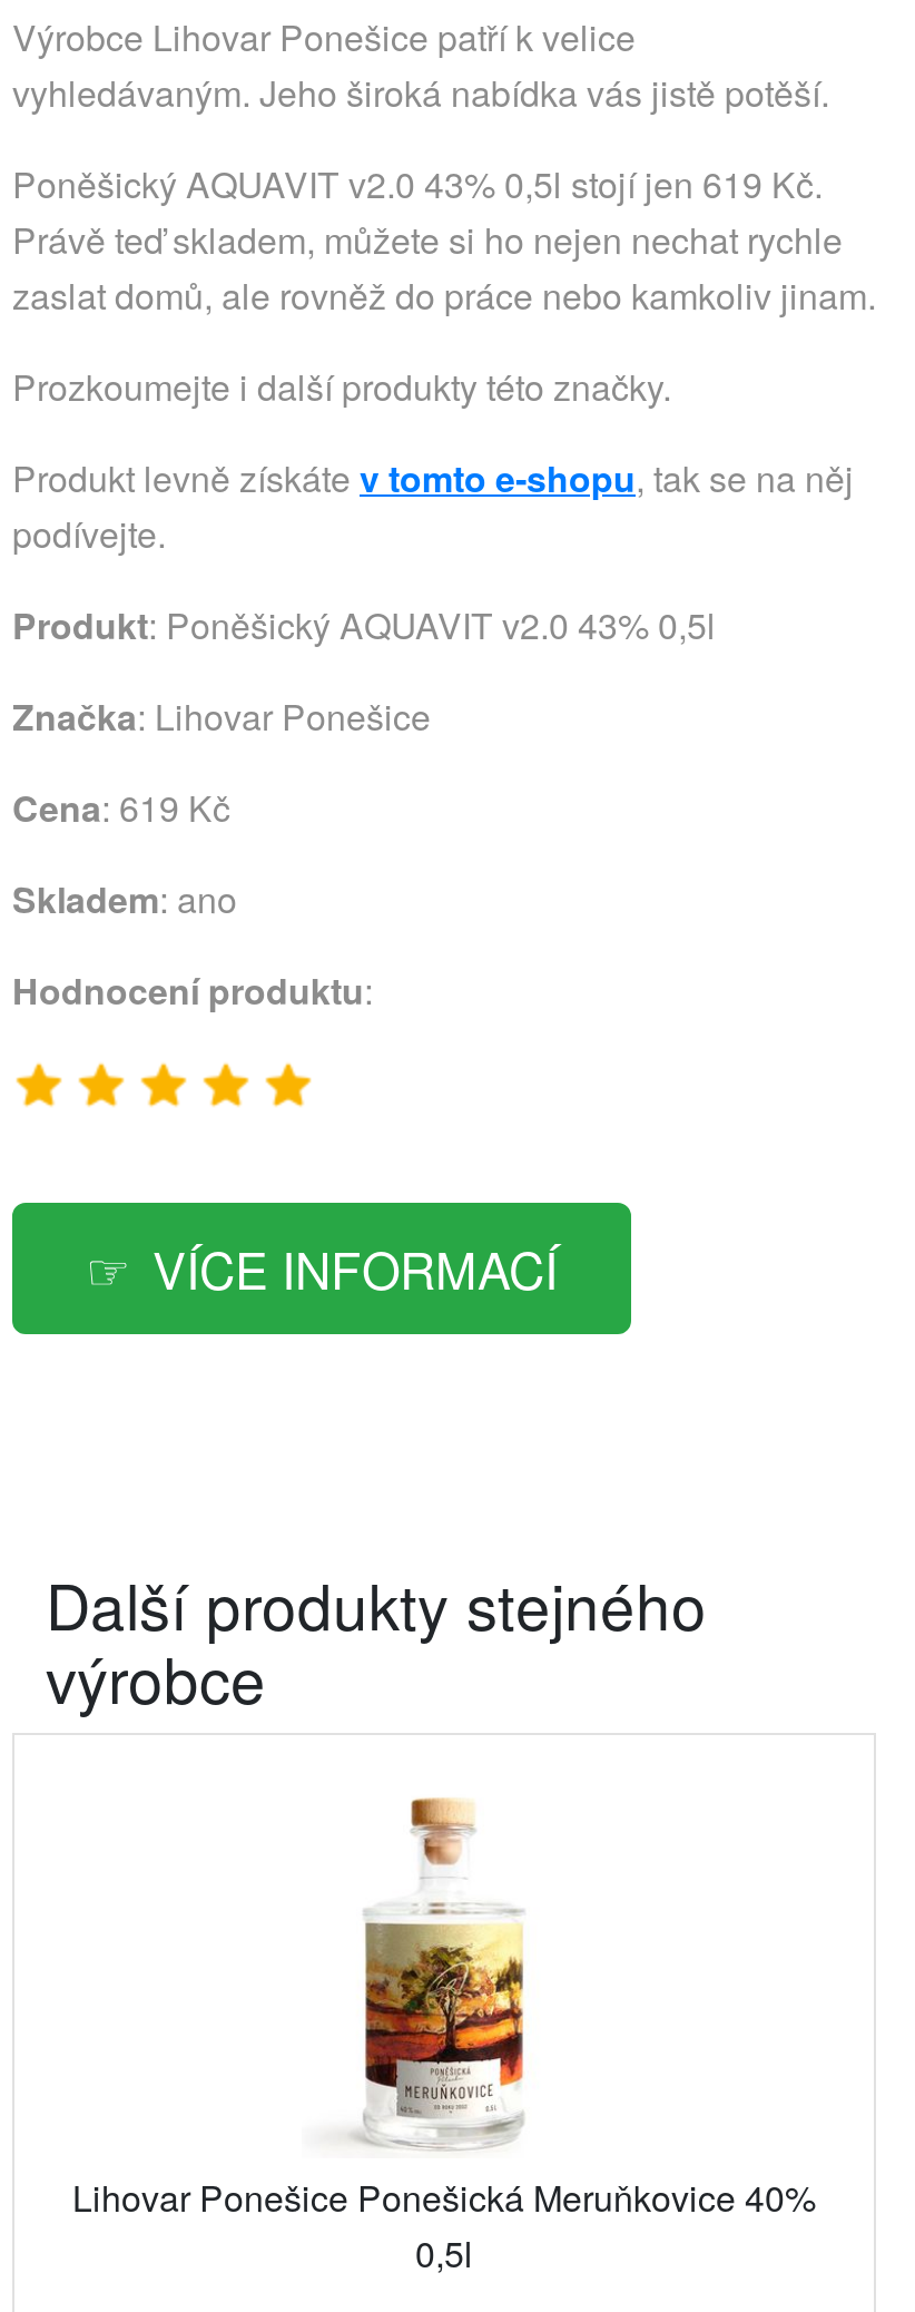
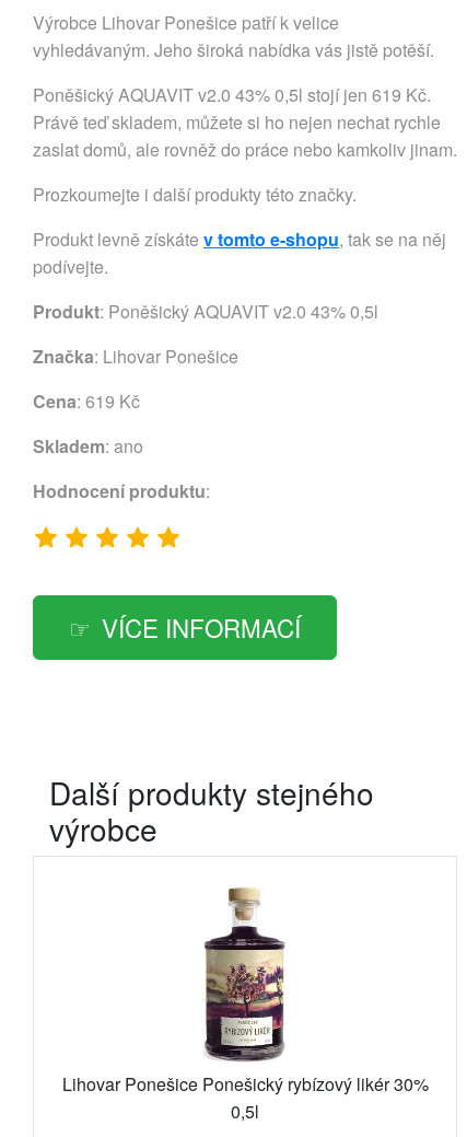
- [image]
- Lihovar Ponešice Ponešická Meruňkovice 40%
+ [image]
+ Lihovar Ponešice Ponešický rybízový likér 30%
